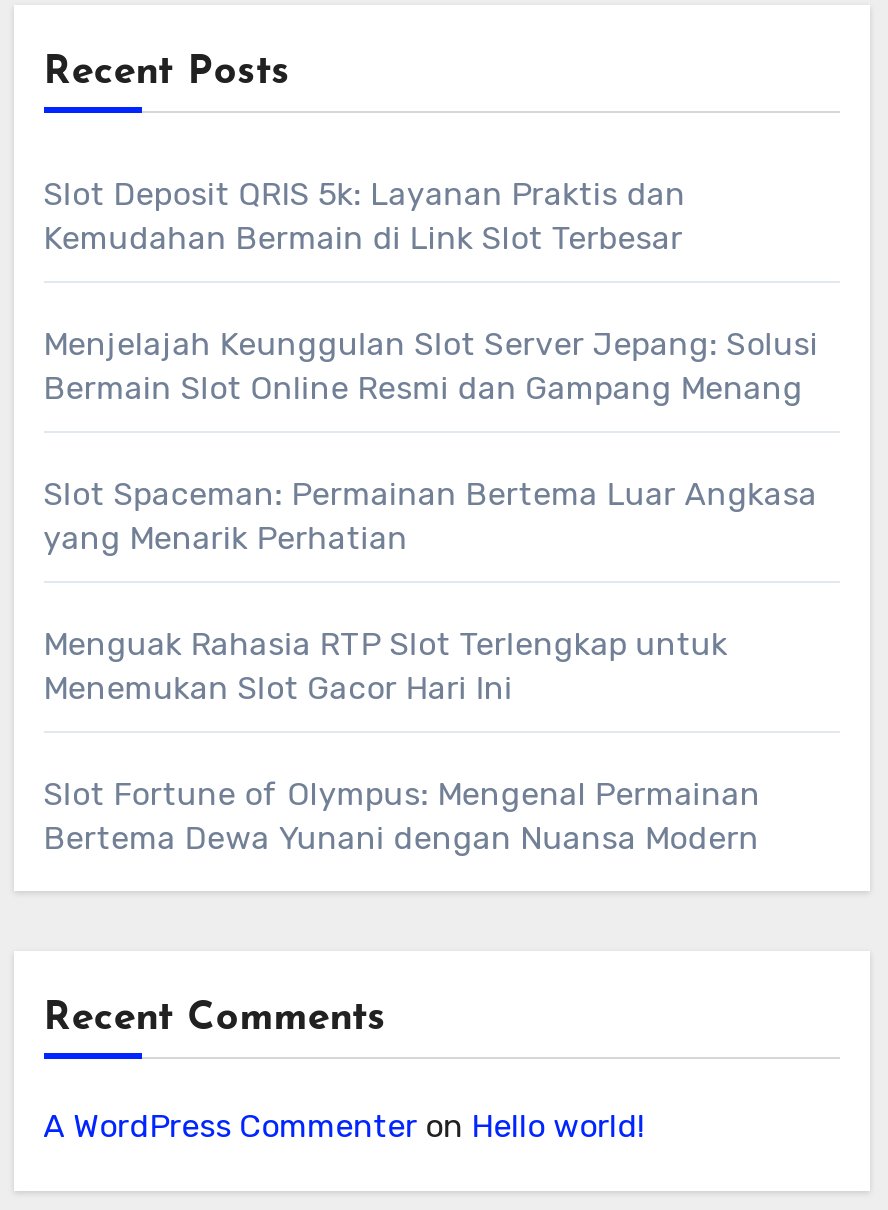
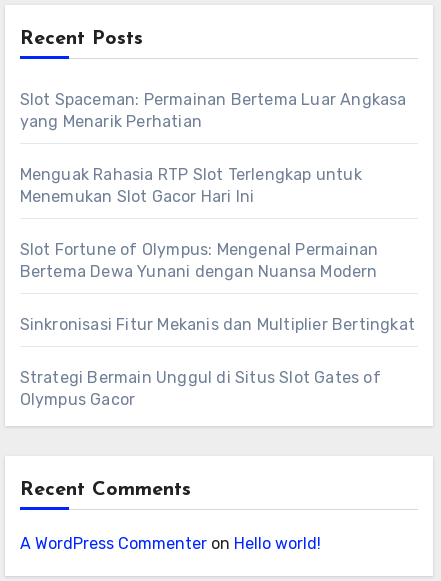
- Slot Deposit QRIS 5k: Layanan Praktis dan
- Kemudahan Bermain di Link Slot Terbesar
- Menjelajah Keunggulan Slot Server Jepang: Solusi
- Bermain Slot Online Resmi dan Gampang Menang

moved up: Slot Spaceman: Permainan Bertema Luar Angkasa | yang Menarik Perhatian | Menguak Rahasia RTP Slot Terlengkap untuk | Menemukan Slot Gacor Hari Ini | Slot Fortune of Olympus: Mengenal Permainan | Bertema Dewa Yunani dengan Nuansa Modern

+ Sinkronisasi Fitur Mekanis dan Multiplier Bertingkat
+ Strategi Bermain Unggul di Situs Slot Gates of
+ Olympus Gacor
